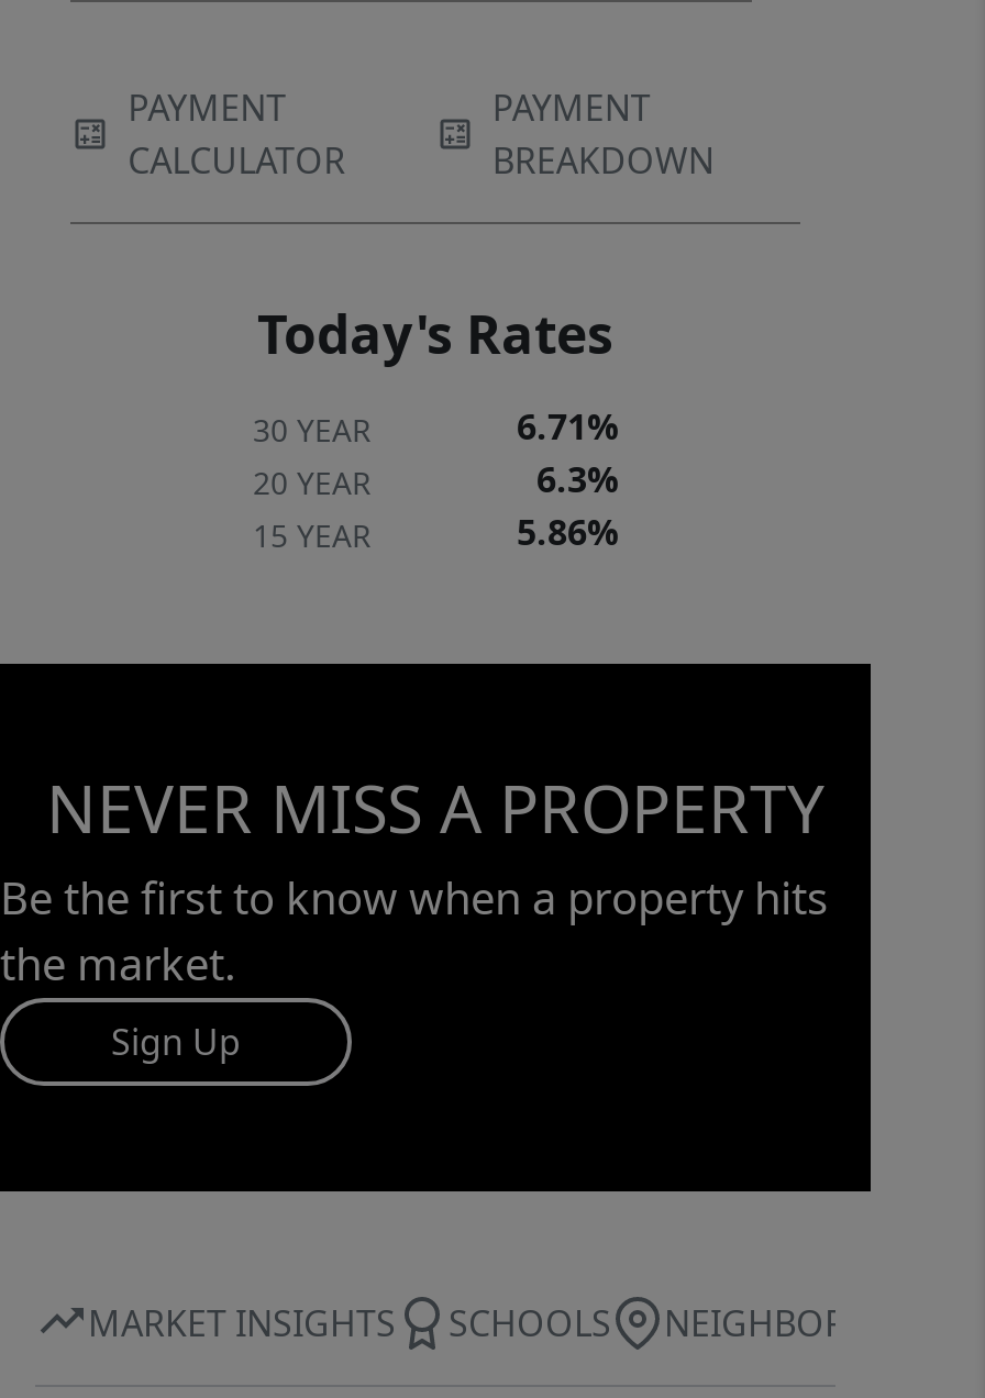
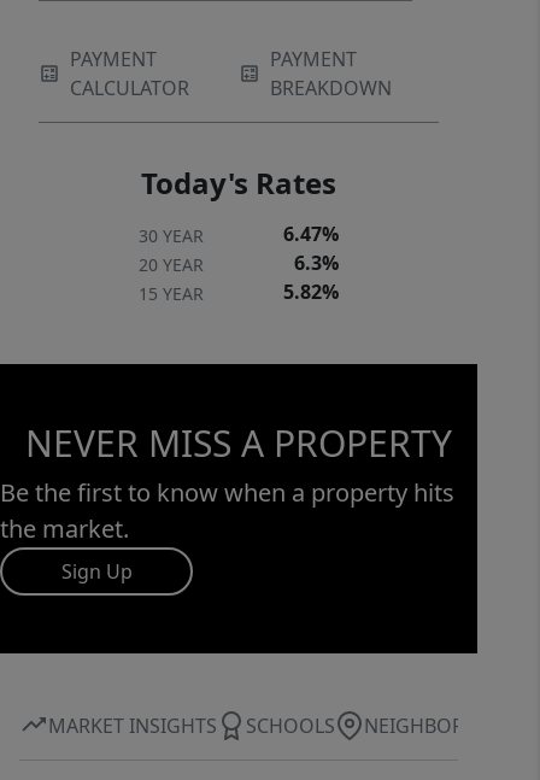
- 6.71%
+ 6.47%

- 5.86%
+ 5.82%
